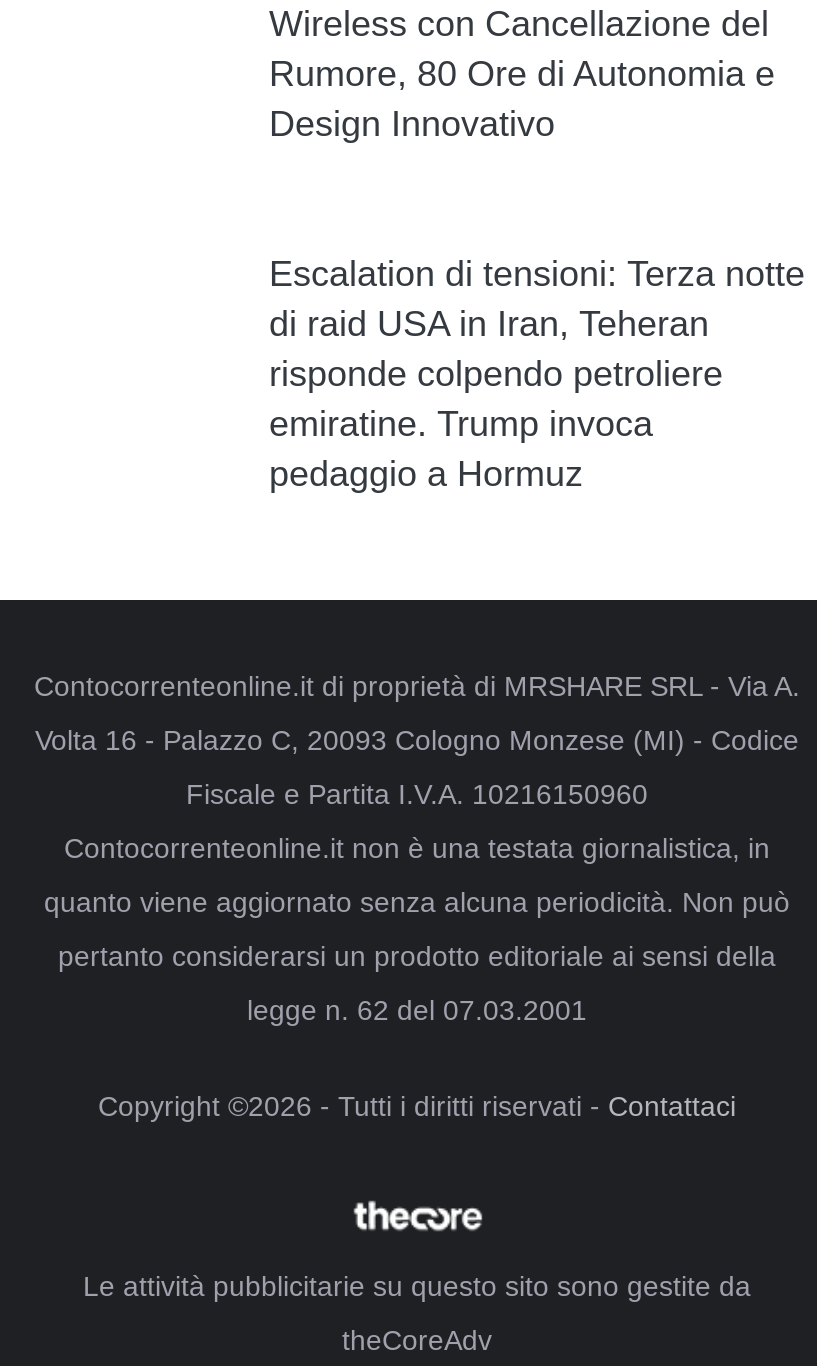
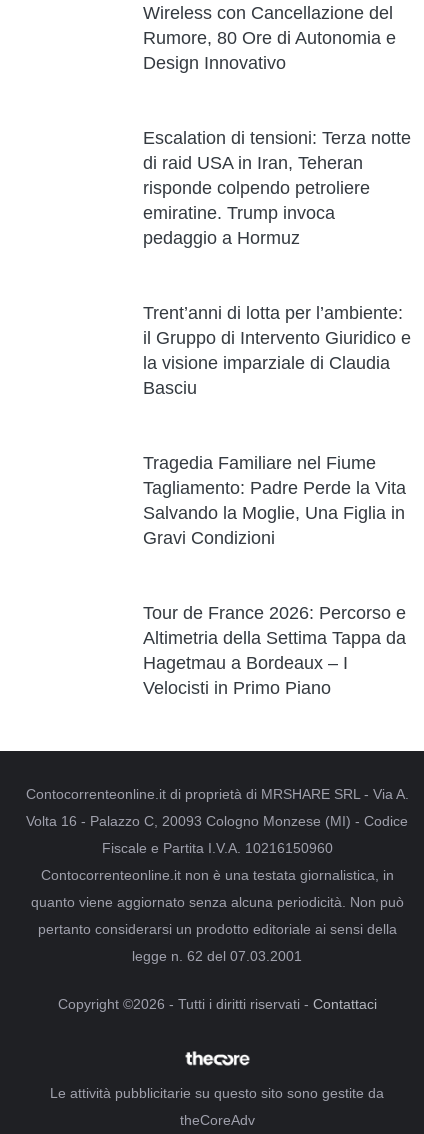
+ Trent’anni di lotta per l’ambiente:
+ il Gruppo di Intervento Giuridico e
+ la visione imparziale di Claudia
+ Basciu

+ Tragedia Familiare nel Fiume
+ Tagliamento: Padre Perde la Vita
+ Salvando la Moglie, Una Figlia in
+ Gravi Condizioni

+ Tour de France 2026: Percorso e
+ Altimetria della Settima Tappa da
+ Hagetmau a Bordeaux – I
+ Velocisti in Primo Piano
